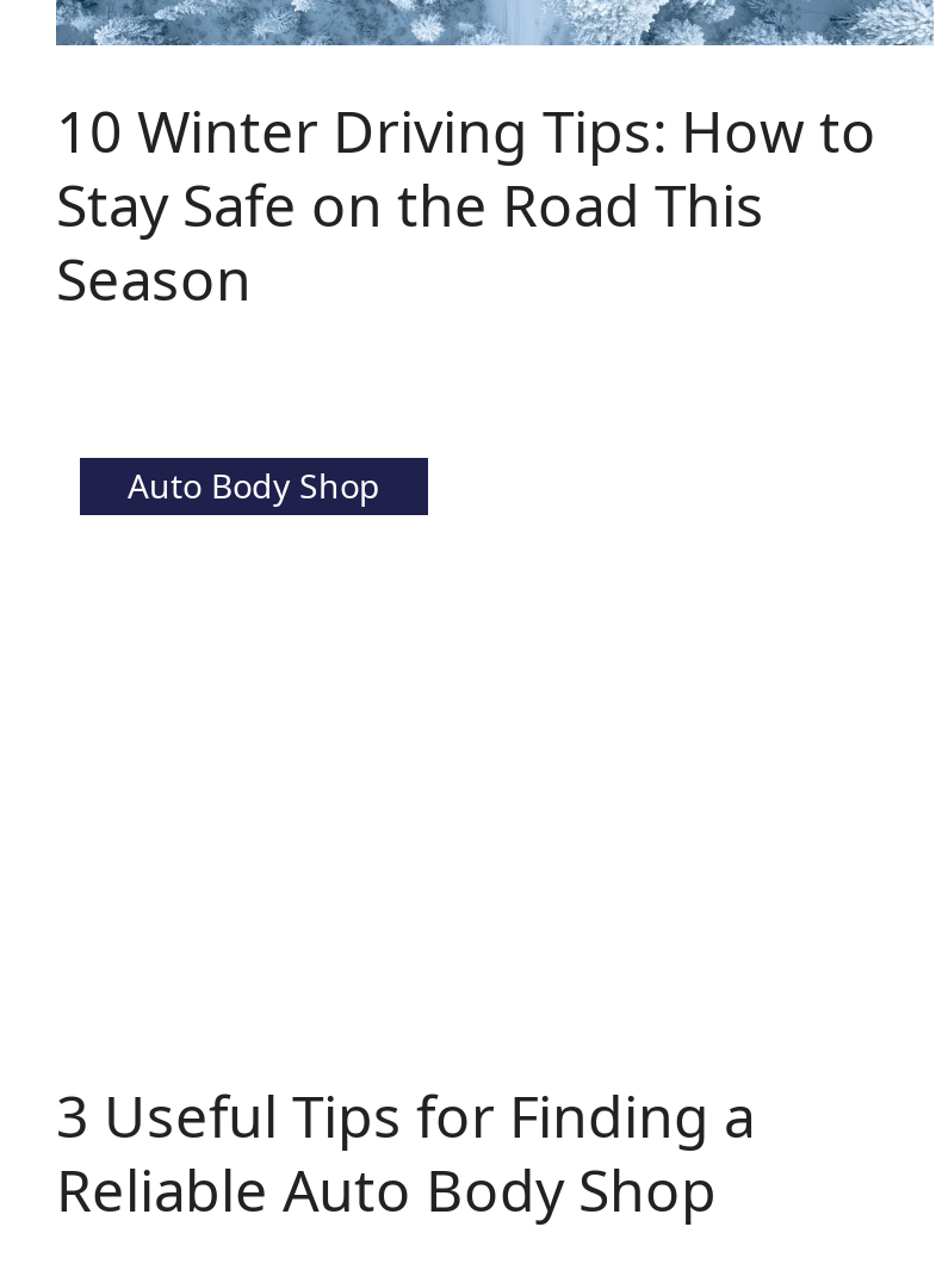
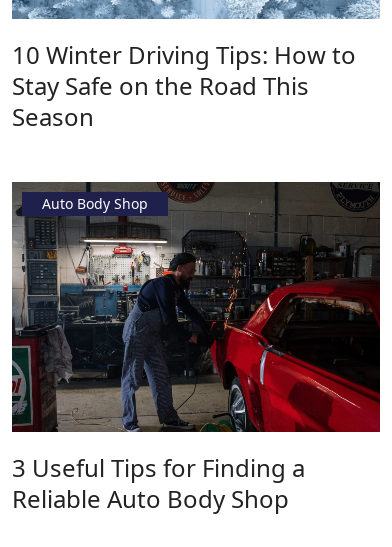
+ [image]
